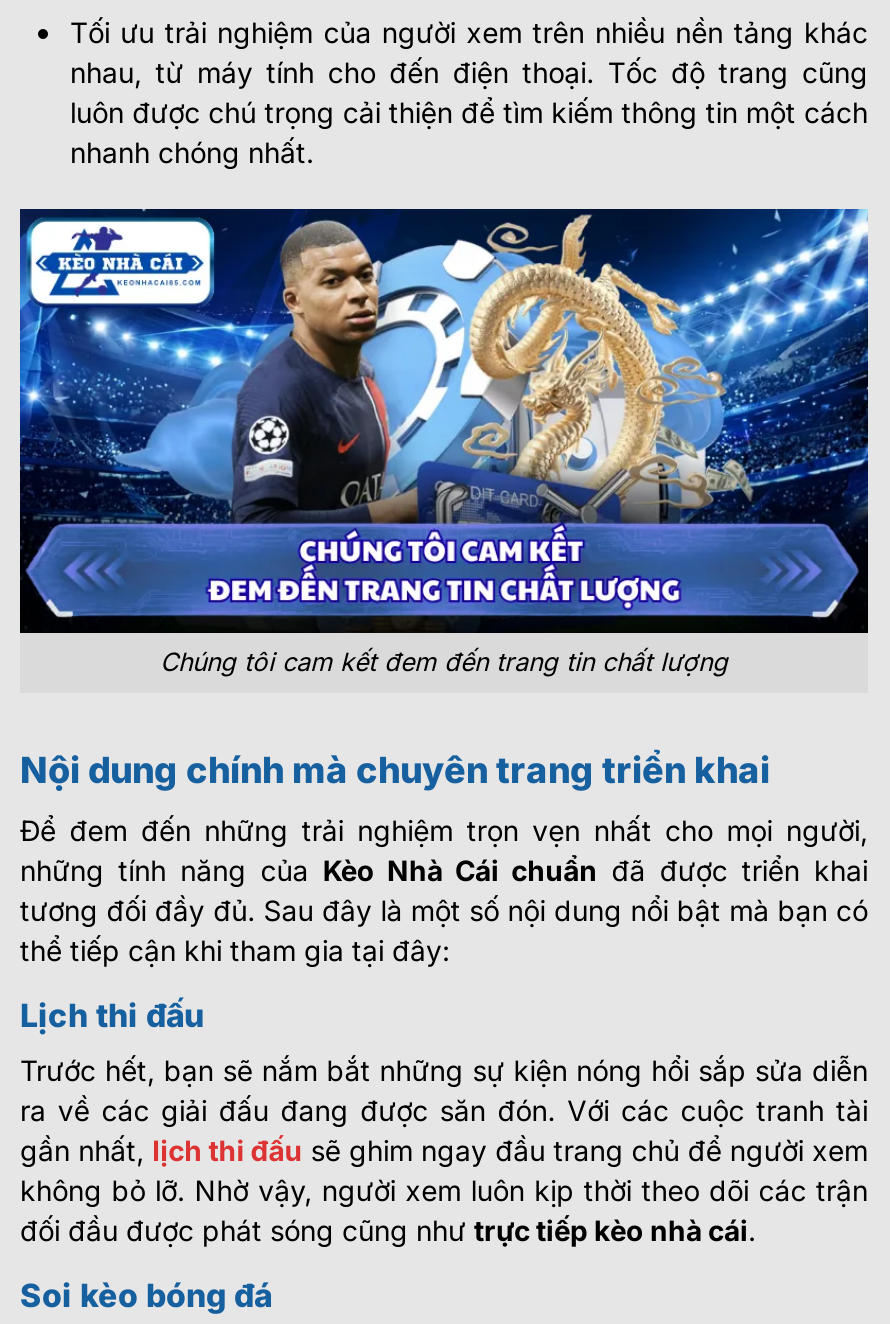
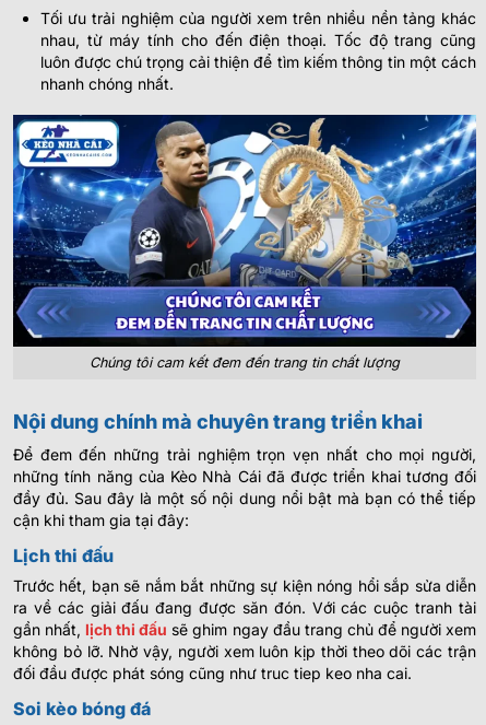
- những tính năng của Kèo Nhà Cái chuẩn đã được triển khai
- tương đối đầy đủ. Sau đây là một số nội dung nổi bật mà bạn có
- thể tiếp cận khi tham gia tại đây:
+ những tính năng của Kèo Nhà Cái đã được triển khai tương đối
+ đầy đủ. Sau đây là một số nội dung nổi bật mà bạn có thể tiếp
+ cận khi tham gia tại đây:

- đối đầu được phát sóng cũng như trực tiếp kèo nhà cái.
+ đối đầu được phát sóng cũng như truc tiep keo nha cai.
